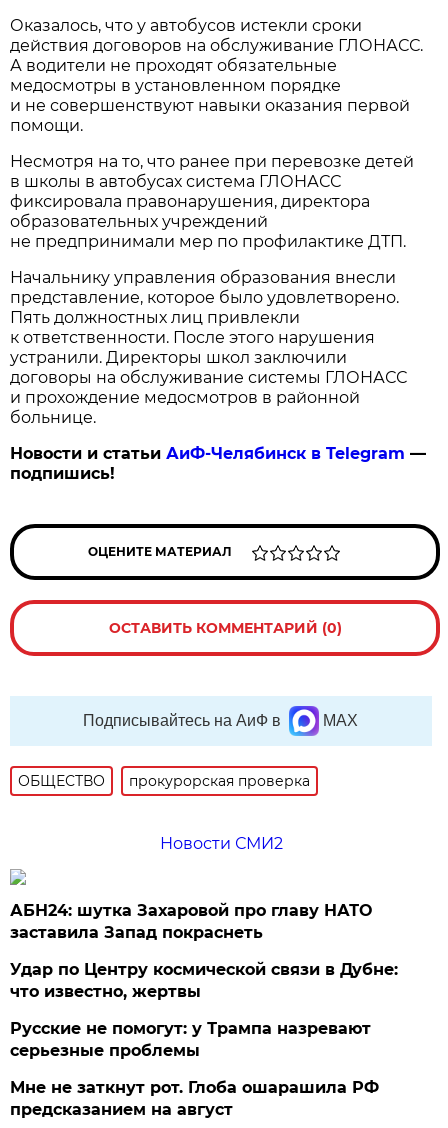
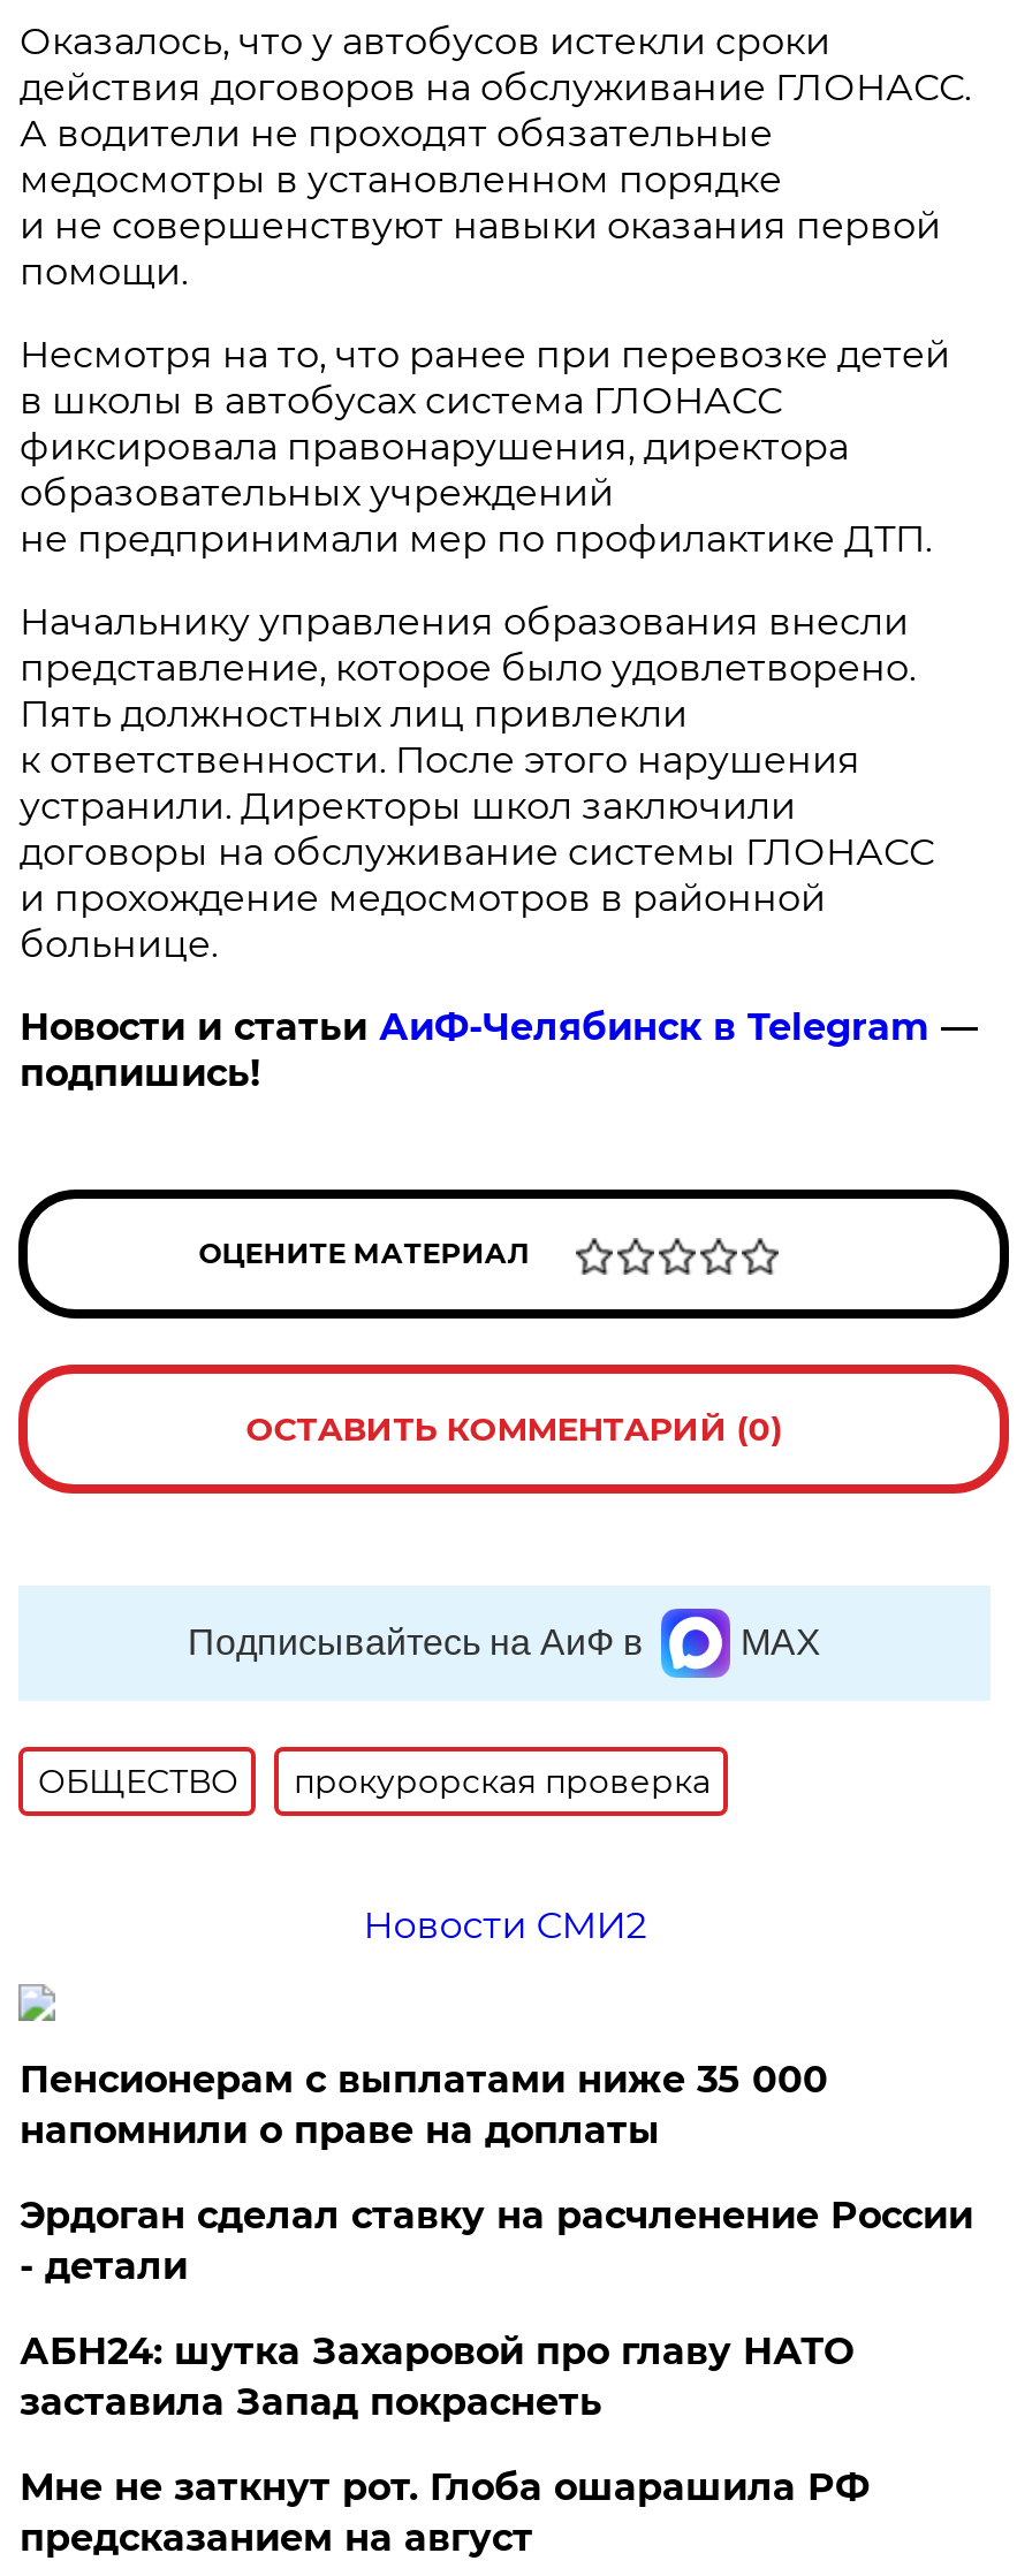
+ Пенсионерам с выплатами ниже 35 000
+ напомнили о праве на доплаты
+ Эрдоган сделал ставку на расчленение России
+ - детали

moved down: АБН24: шутка Захаровой про главу НАТО | заставила Запад покраснеть

- Удар по Центру космической связи в Дубне:
- что известно, жертвы
- Русские не помогут: у Трампа назревают
- серьезные проблемы
